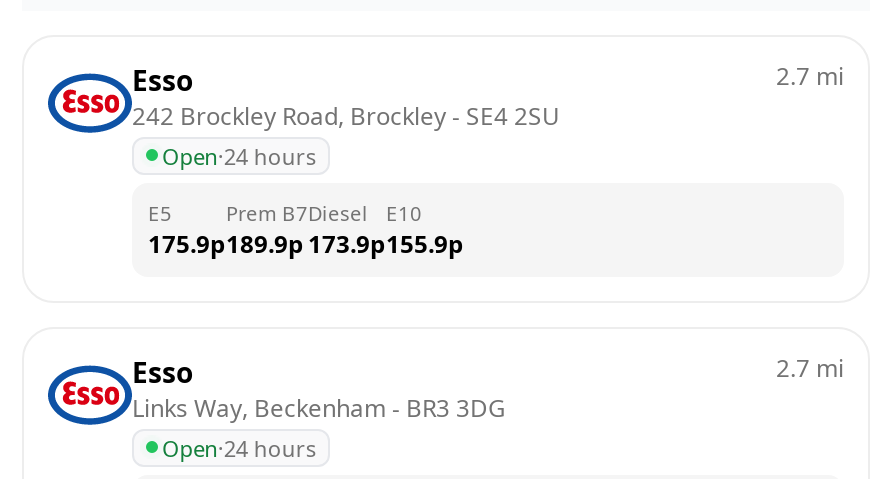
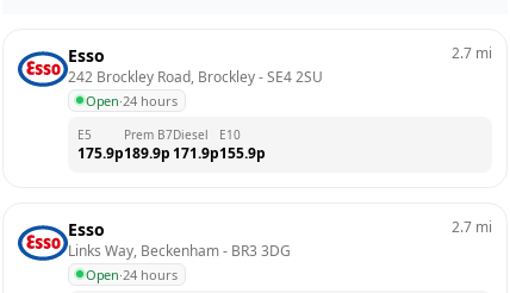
- 175.9p 189.9p 173.9p 155.9p
+ 175.9p 189.9p 171.9p 155.9p
